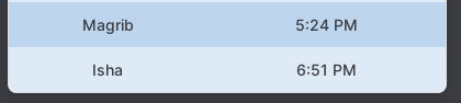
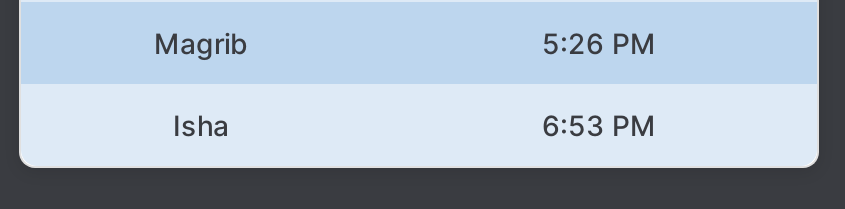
- 5:24 PM
+ 5:26 PM

- 6:51 PM
+ 6:53 PM
